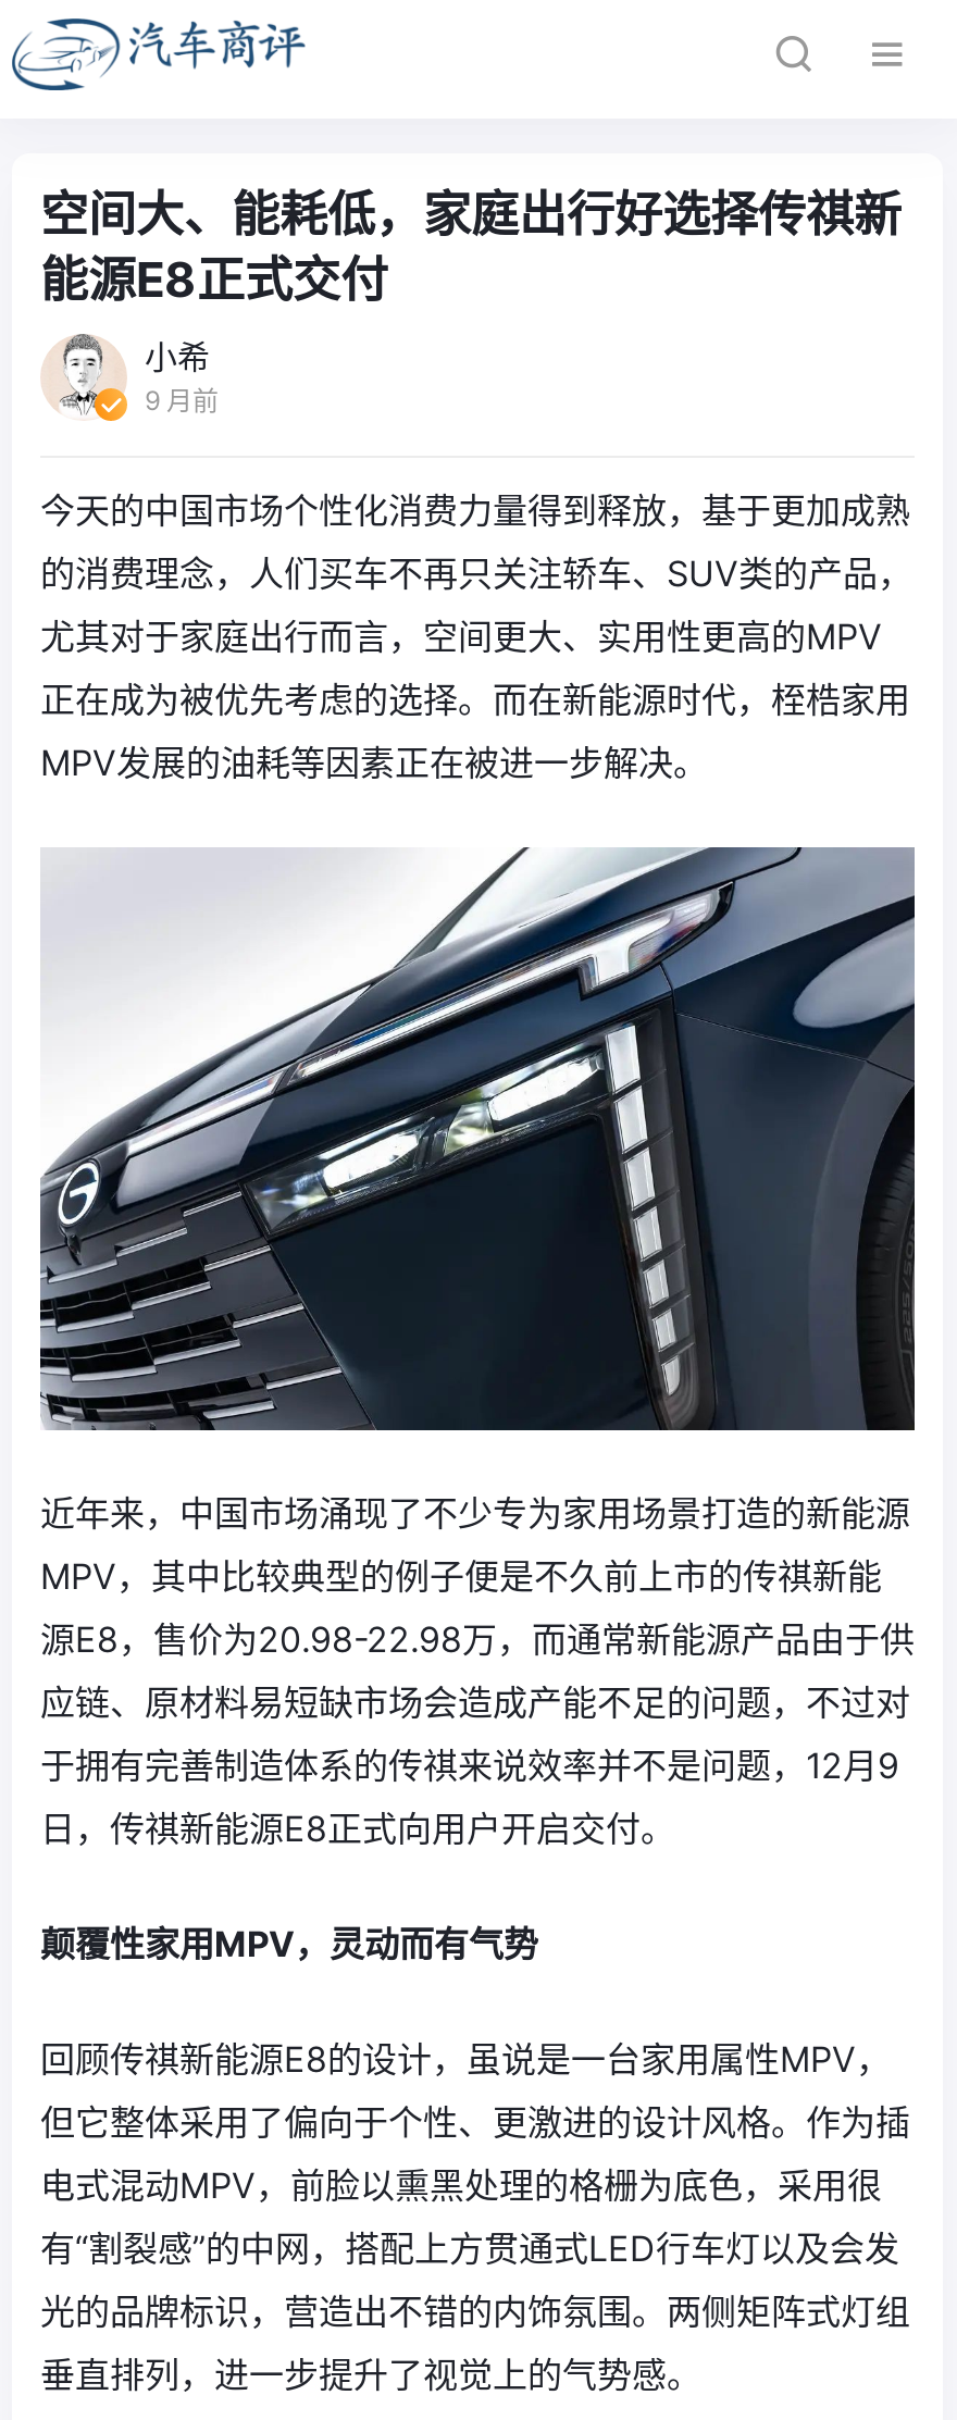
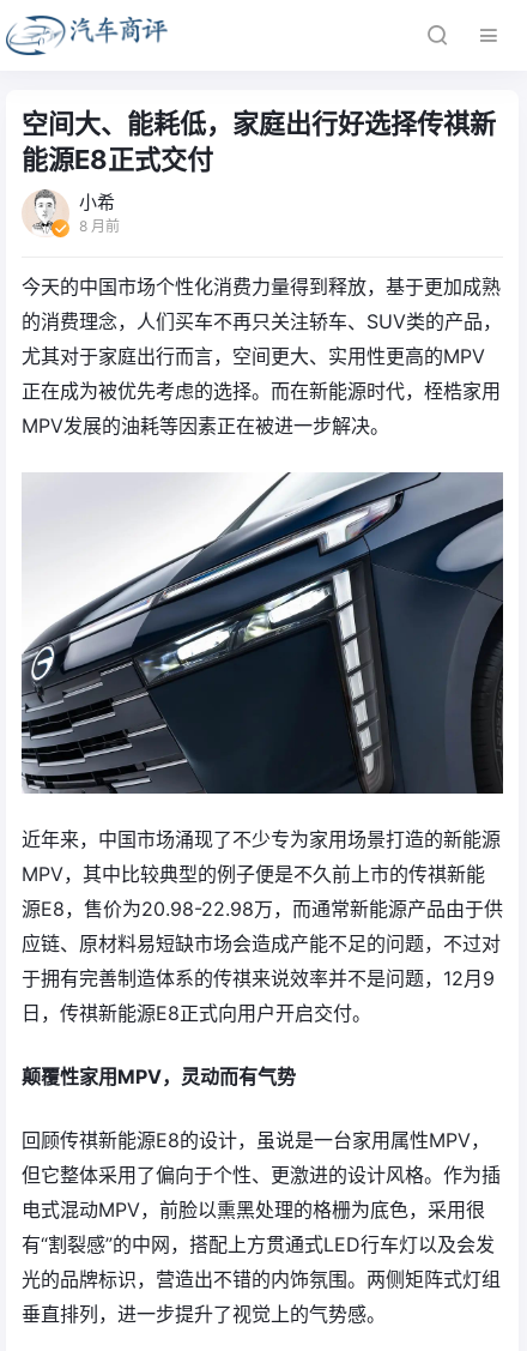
- 9 月前
+ 8 月前
